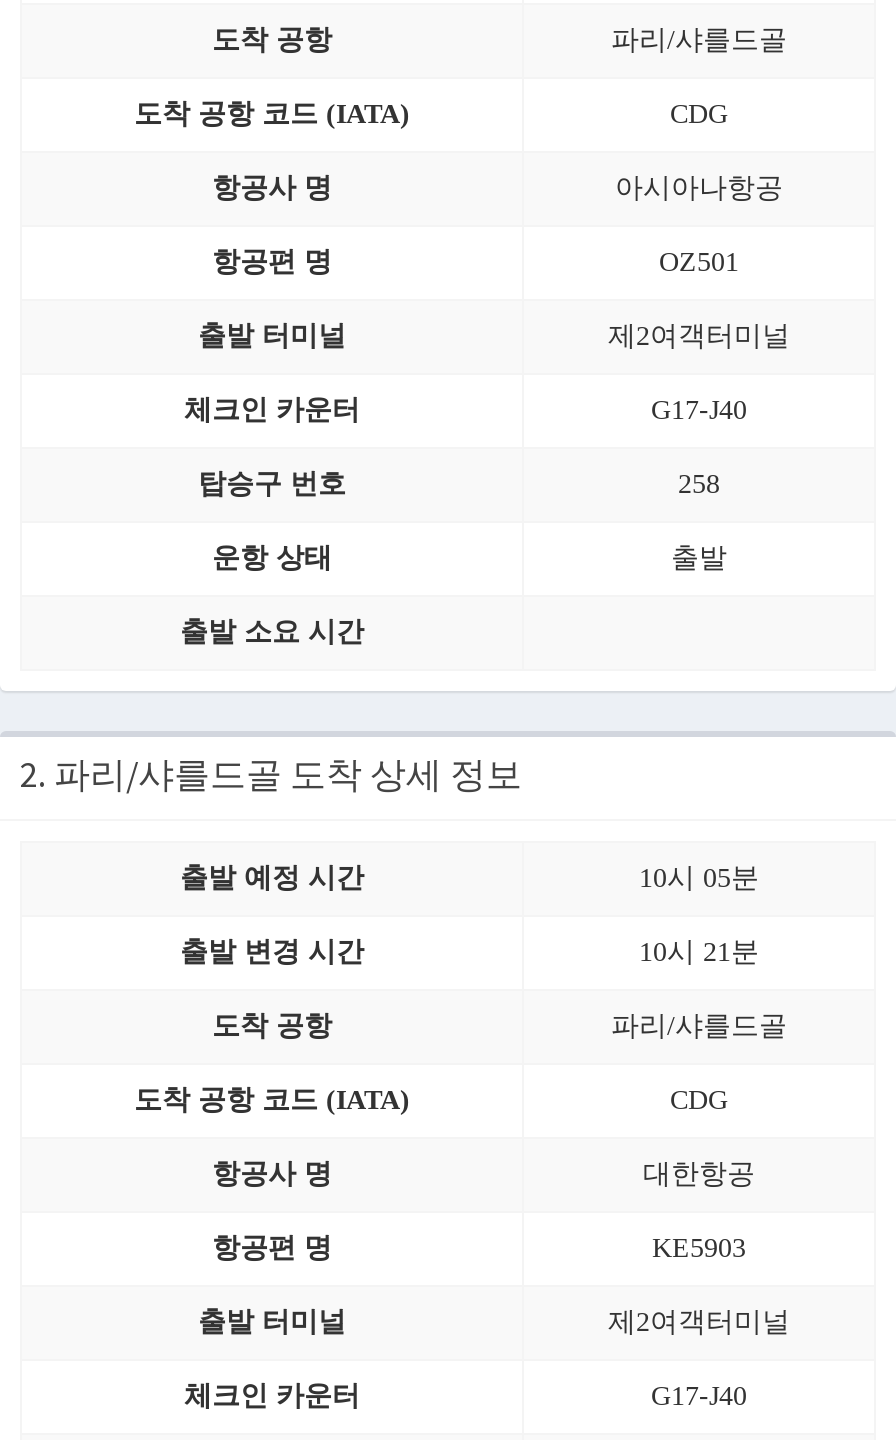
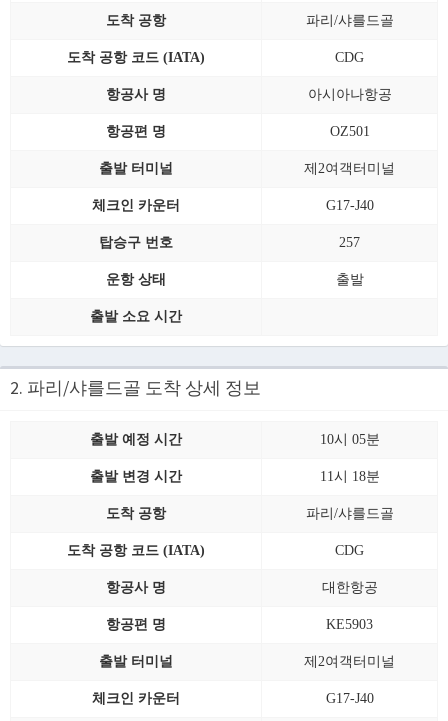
- 258
+ 257

- 10시 21분
+ 11시 18분
